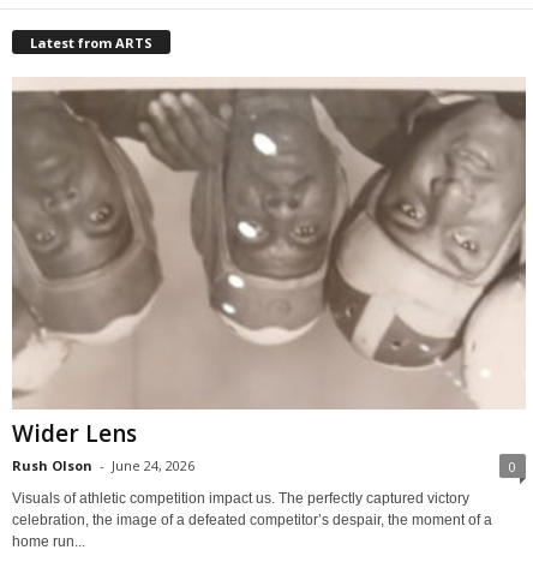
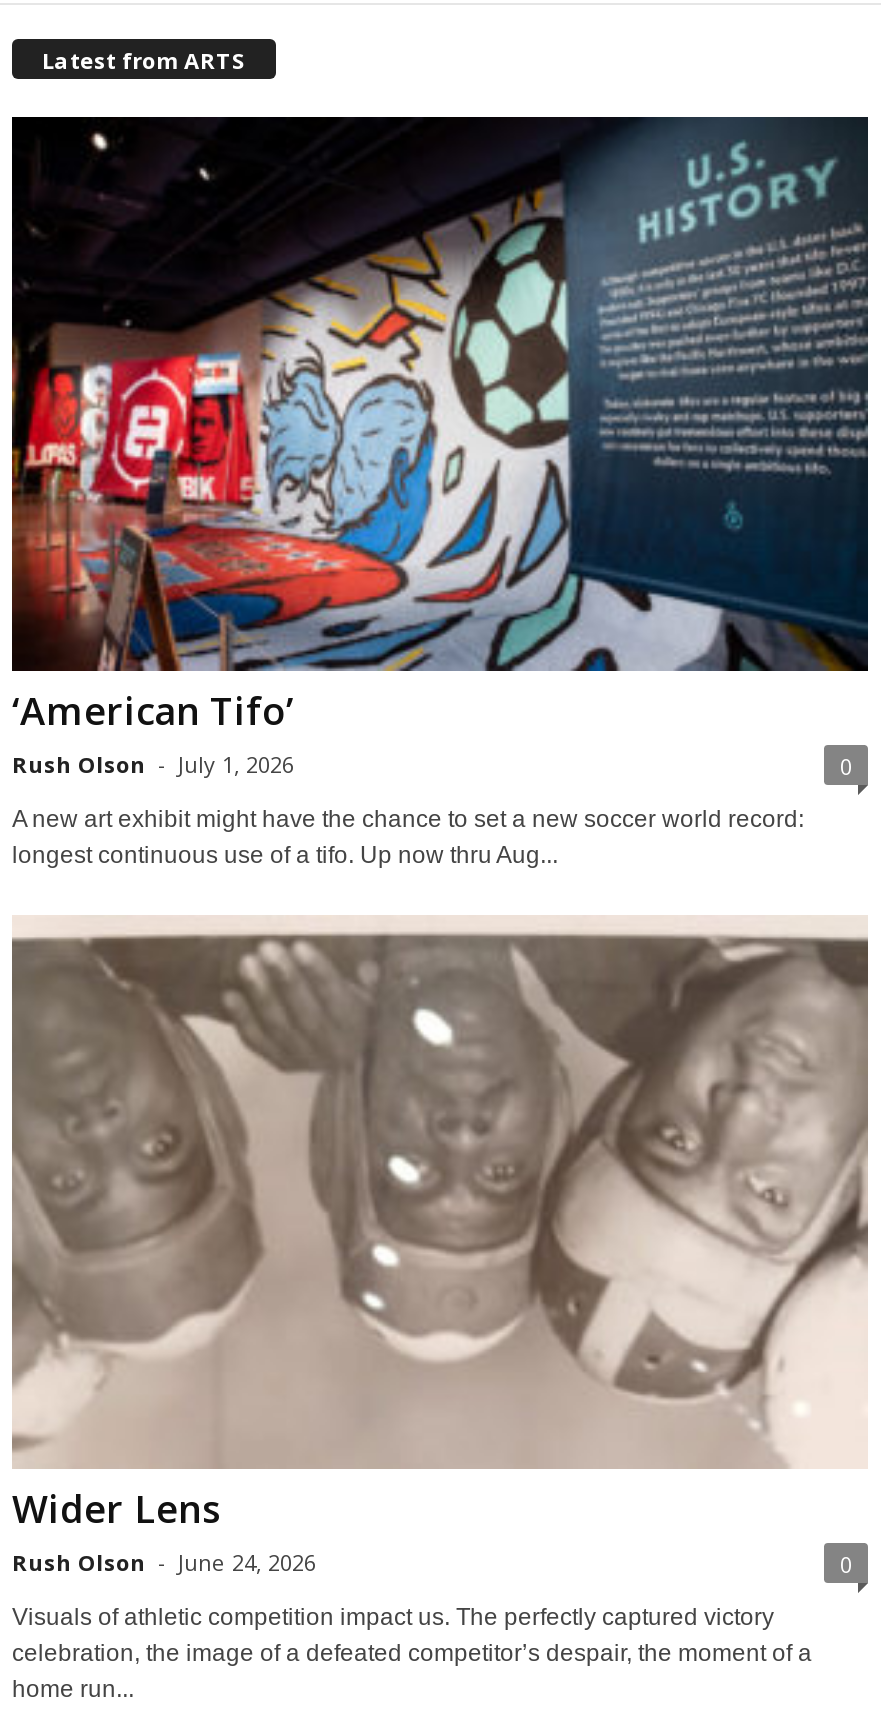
+ [image]
+ ‘American Tifo’
+ Rush Olson - July 1, 2026
+ 0
+ A new art exhibit might have the chance to set a new soccer world record:
+ longest continuous use of a tifo. Up now thru Aug...
